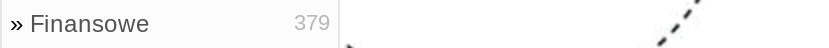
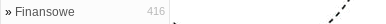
- 379
+ 416
